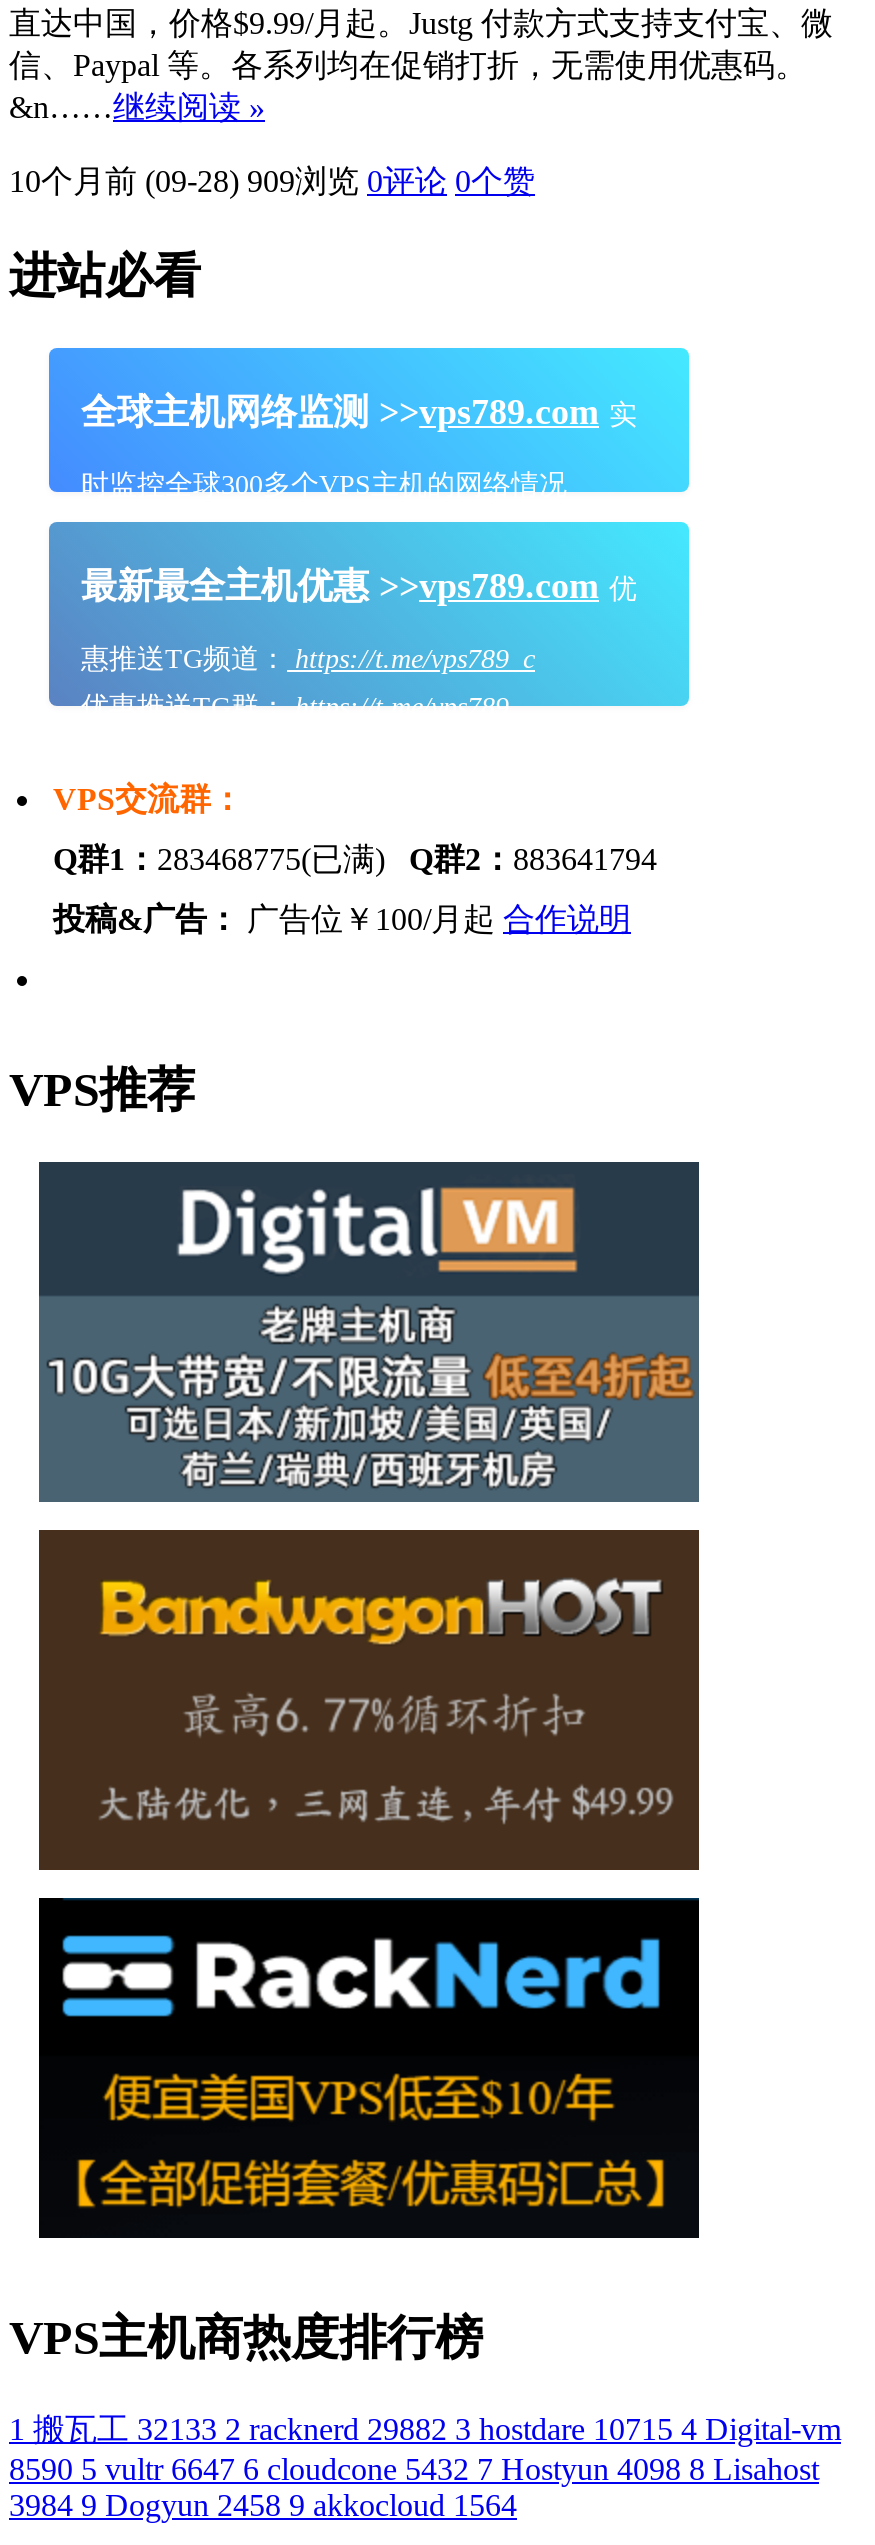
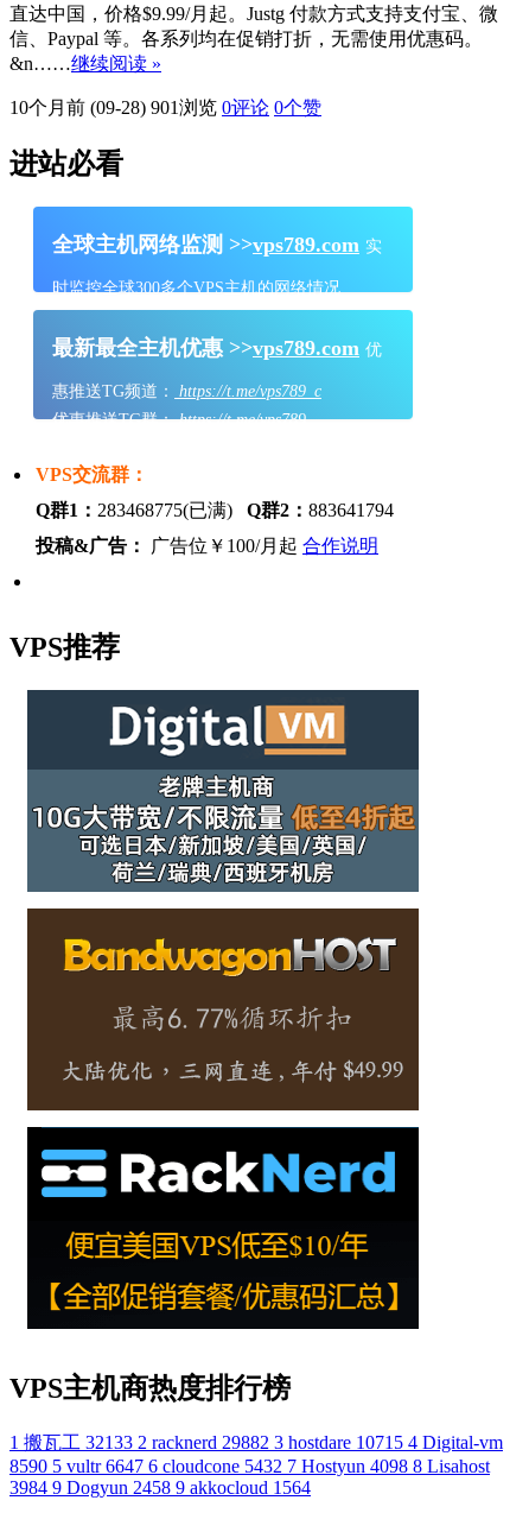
- 10个月前 (09-28) 909浏览 0评论 0个赞
+ 10个月前 (09-28) 901浏览 0评论 0个赞
